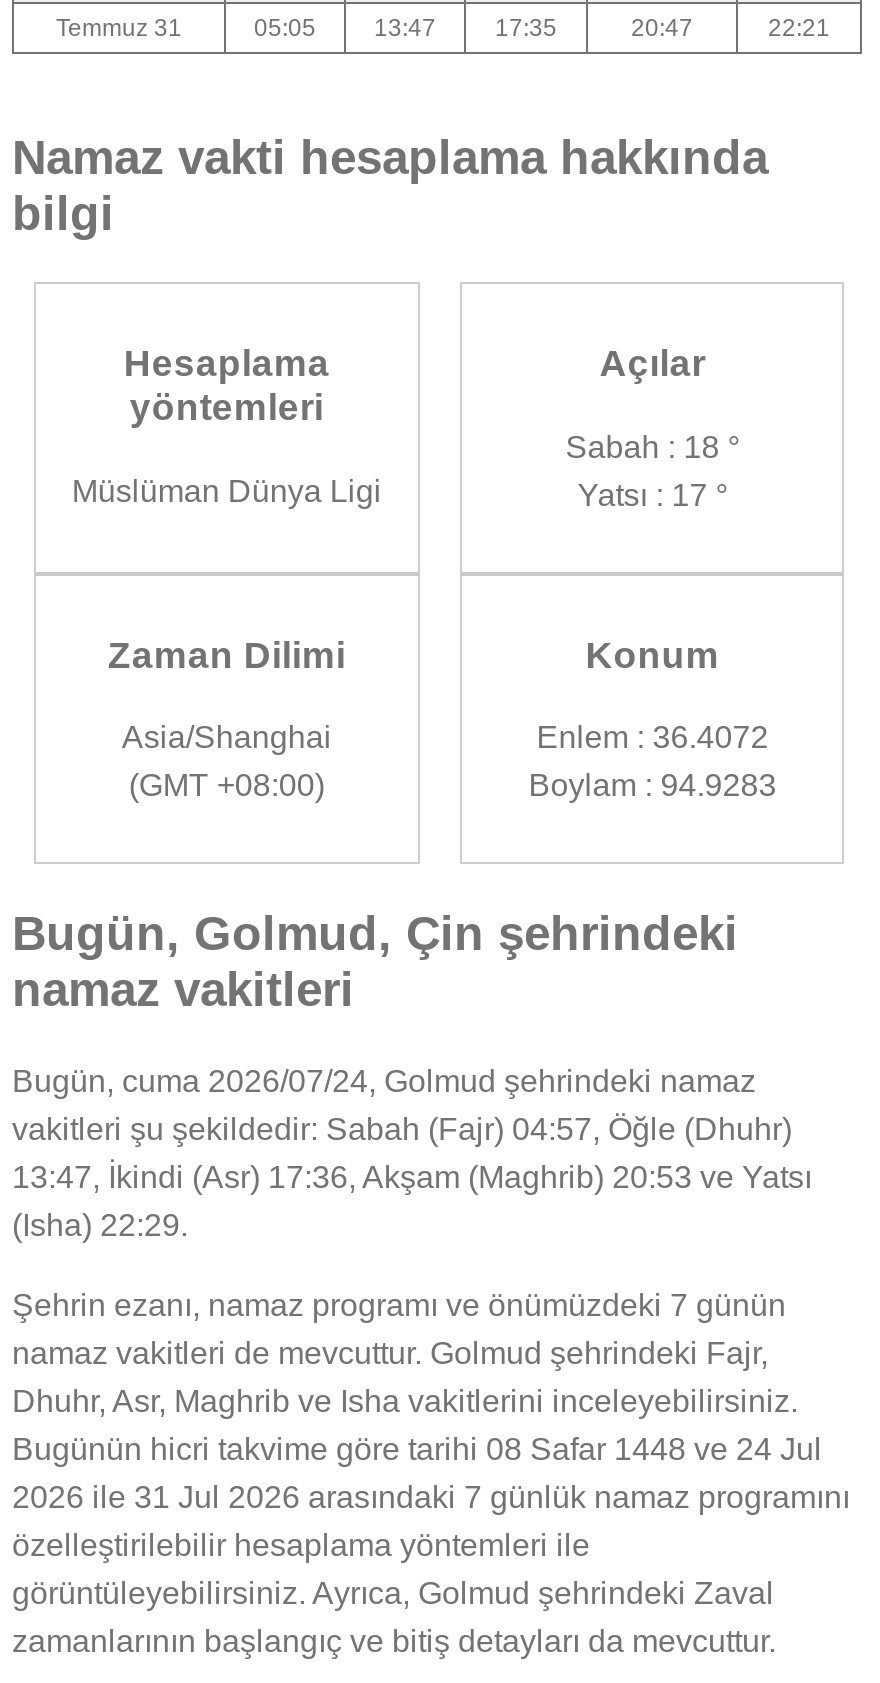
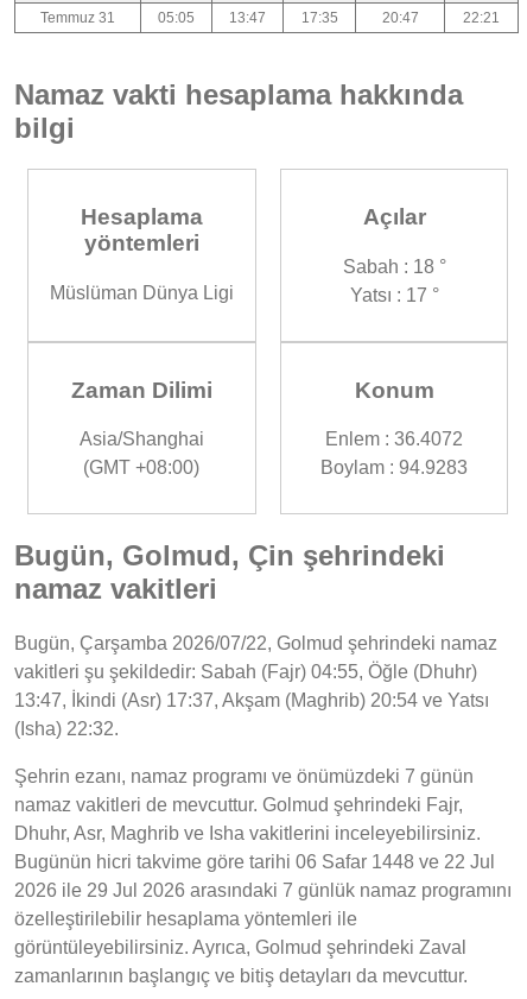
- Bugün, cuma 2026/07/24, Golmud şehrindeki namaz
+ Bugün, Çarşamba 2026/07/22, Golmud şehrindeki namaz

- vakitleri şu şekildedir: Sabah (Fajr) 04:57, Öğle (Dhuhr)
+ vakitleri şu şekildedir: Sabah (Fajr) 04:55, Öğle (Dhuhr)

- 13:47, İkindi (Asr) 17:36, Akşam (Maghrib) 20:53 ve Yatsı
+ 13:47, İkindi (Asr) 17:37, Akşam (Maghrib) 20:54 ve Yatsı

- (Isha) 22:29.
+ (Isha) 22:32.

- Bugünün hicri takvime göre tarihi 08 Safar 1448 ve 24 Jul
+ Bugünün hicri takvime göre tarihi 06 Safar 1448 ve 22 Jul

- 2026 ile 31 Jul 2026 arasındaki 7 günlük namaz programını
+ 2026 ile 29 Jul 2026 arasındaki 7 günlük namaz programını
